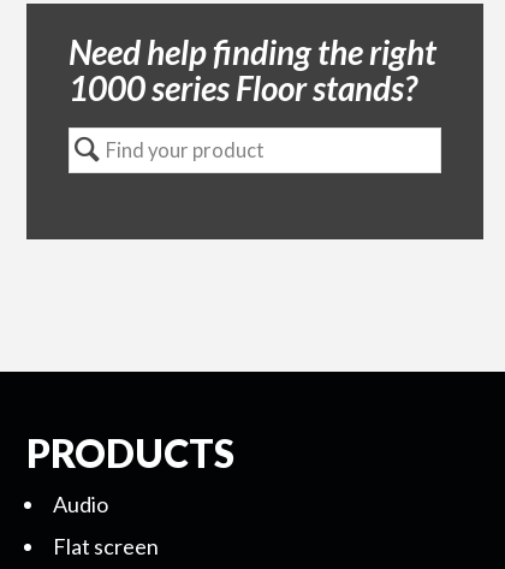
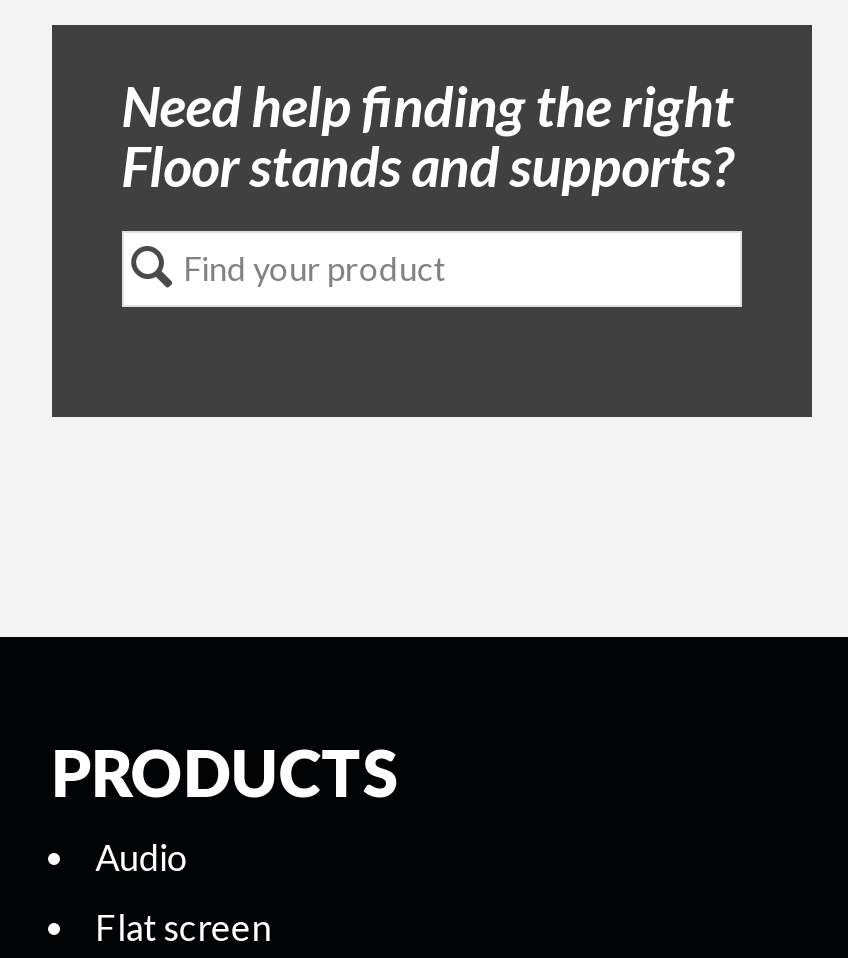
- 1000 series Floor stands?
+ Floor stands and supports?
